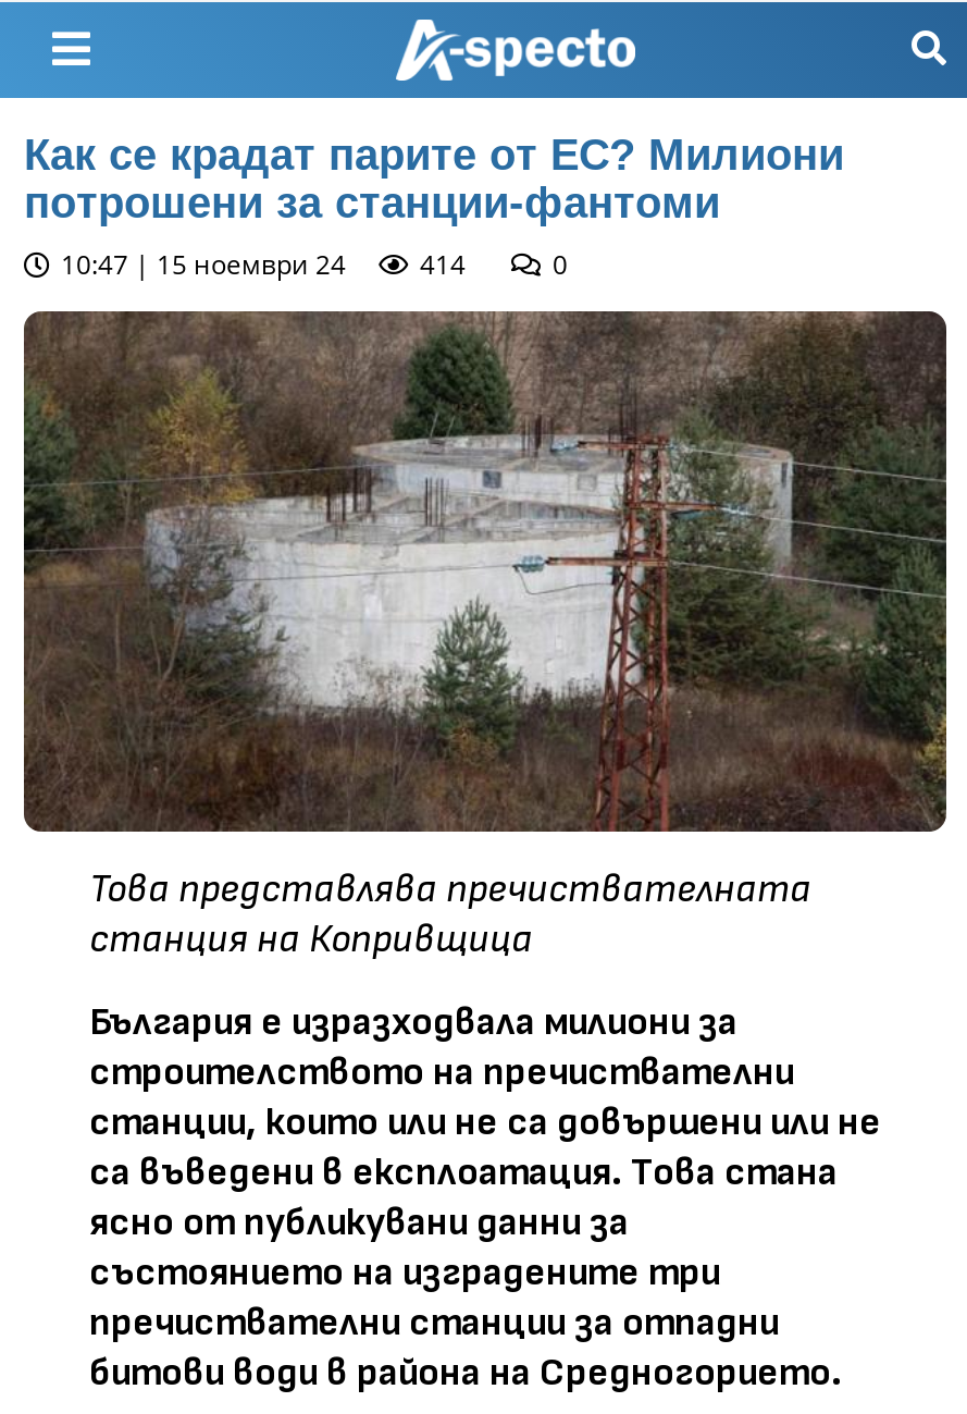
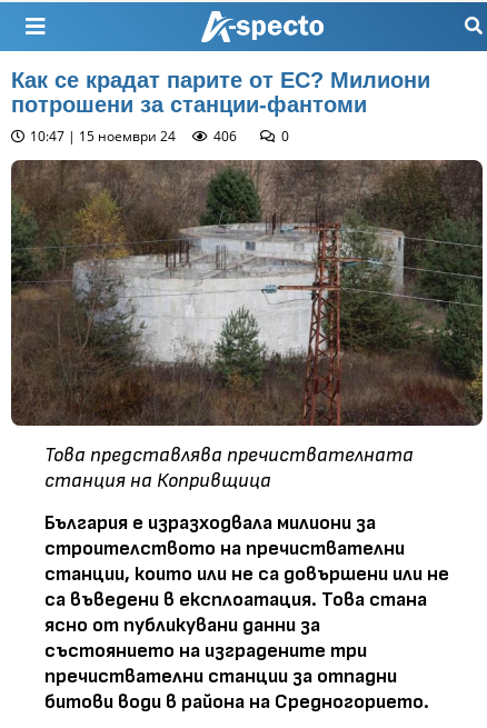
- 414
+ 406
